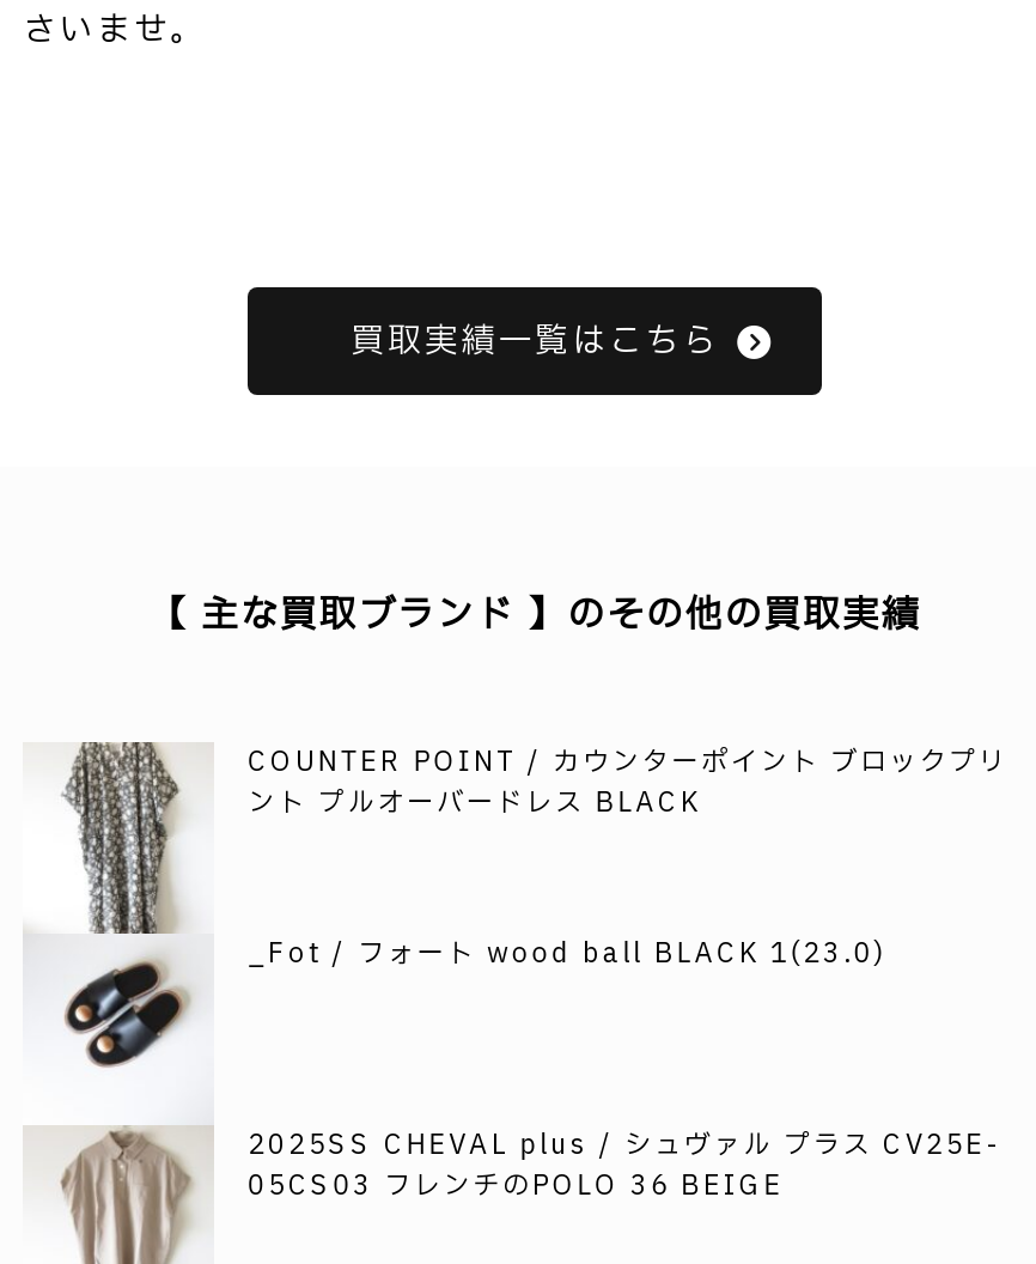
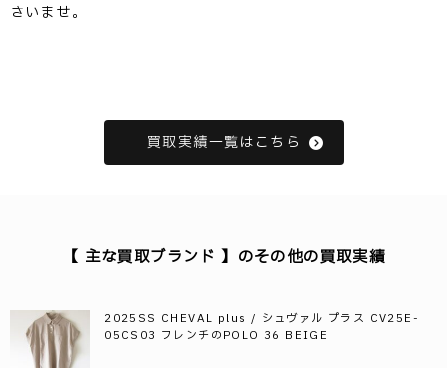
- [image]
- COUNTER POINT / カウンターポイント ブロックプリ
- ント プルオーバードレス BLACK

- _Fot / フォート wood ball BLACK 1(23.0)
